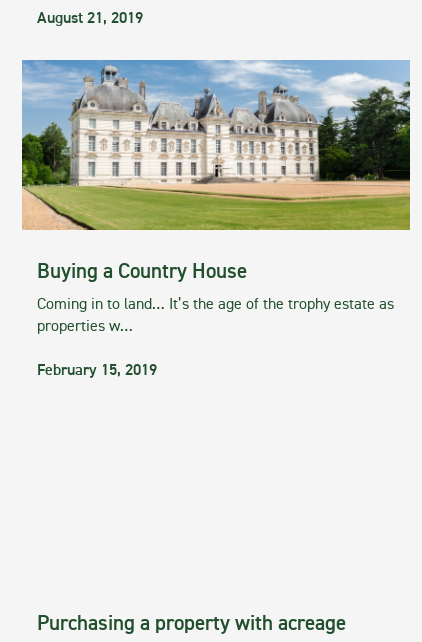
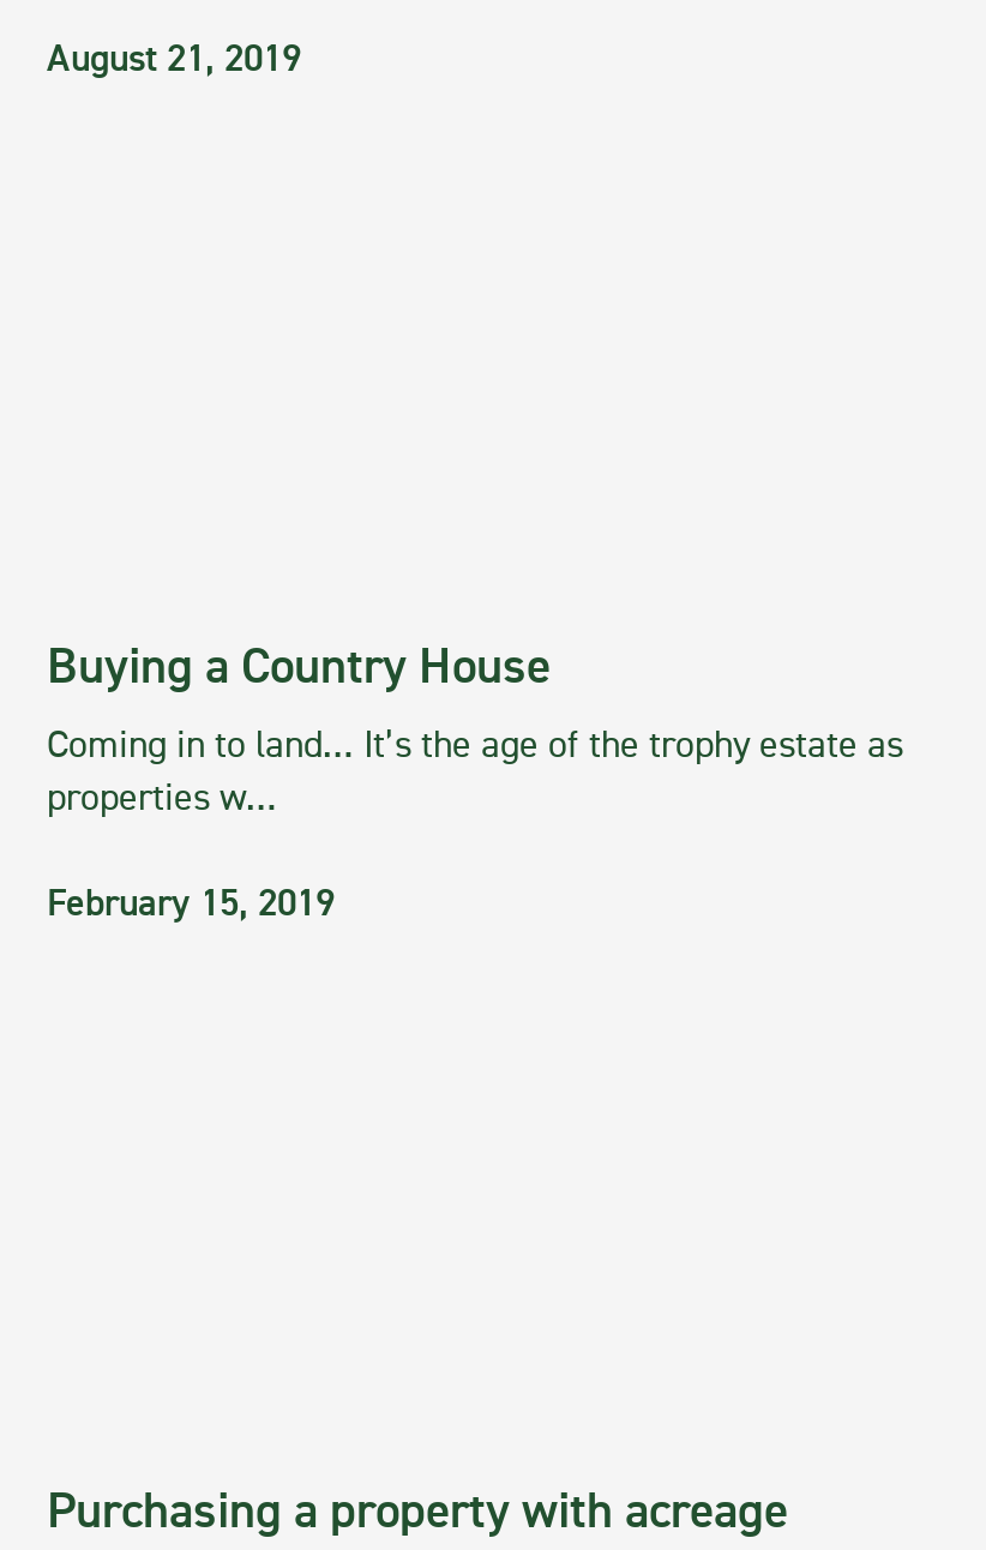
- [image]
